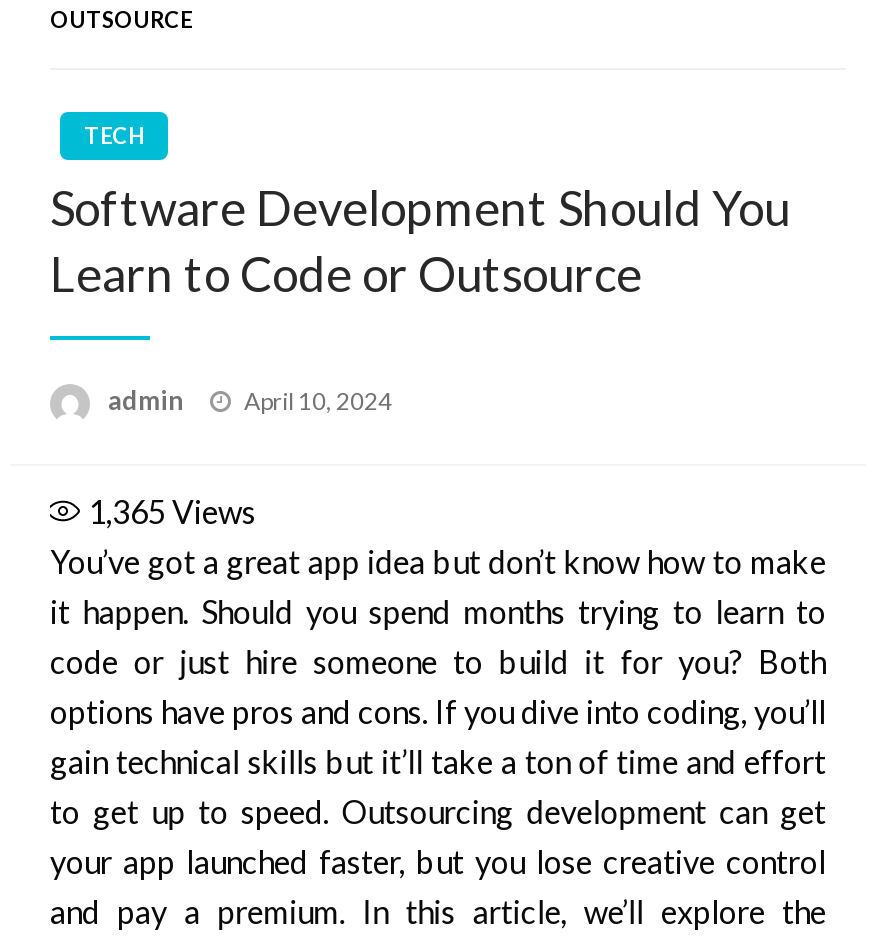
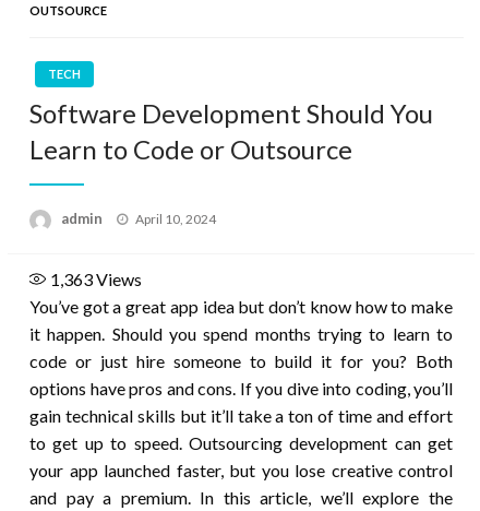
- 1,365 Views
+ 1,363 Views
